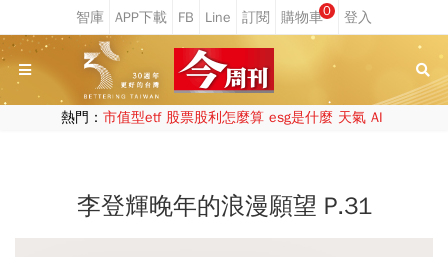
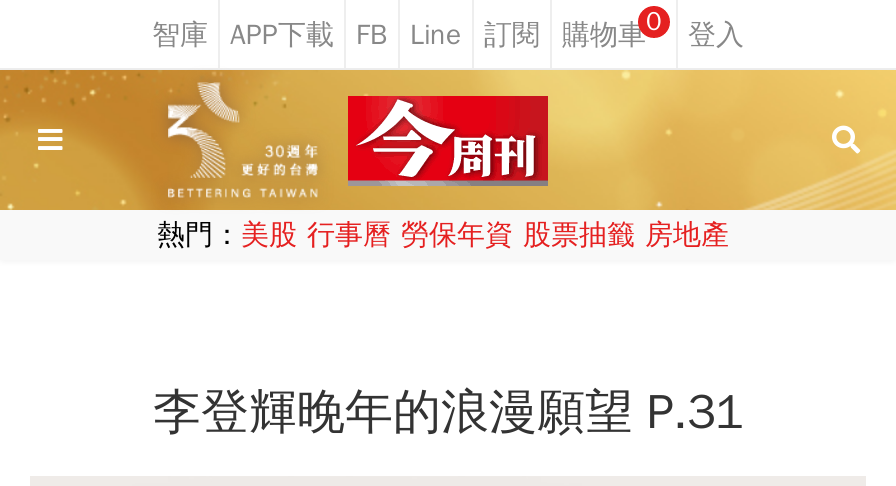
- 熱門：市值型etf 股票股利怎麼算 esg是什麼 天氣 AI
+ 熱門：美股 行事曆 勞保年資 股票抽籤 房地產
